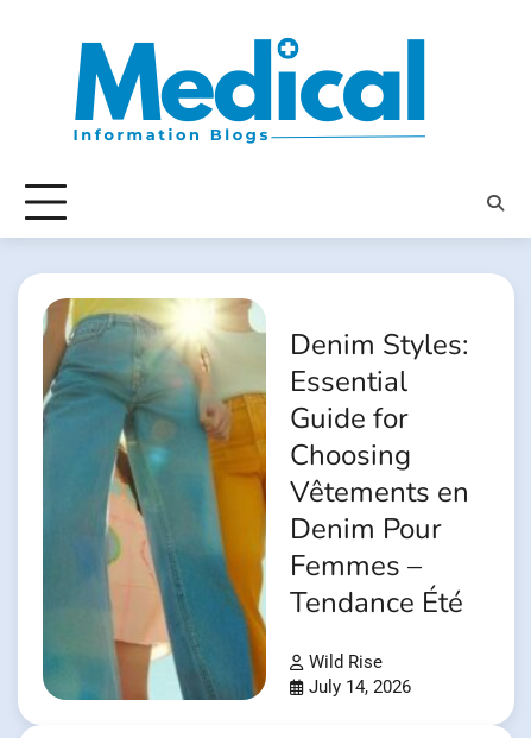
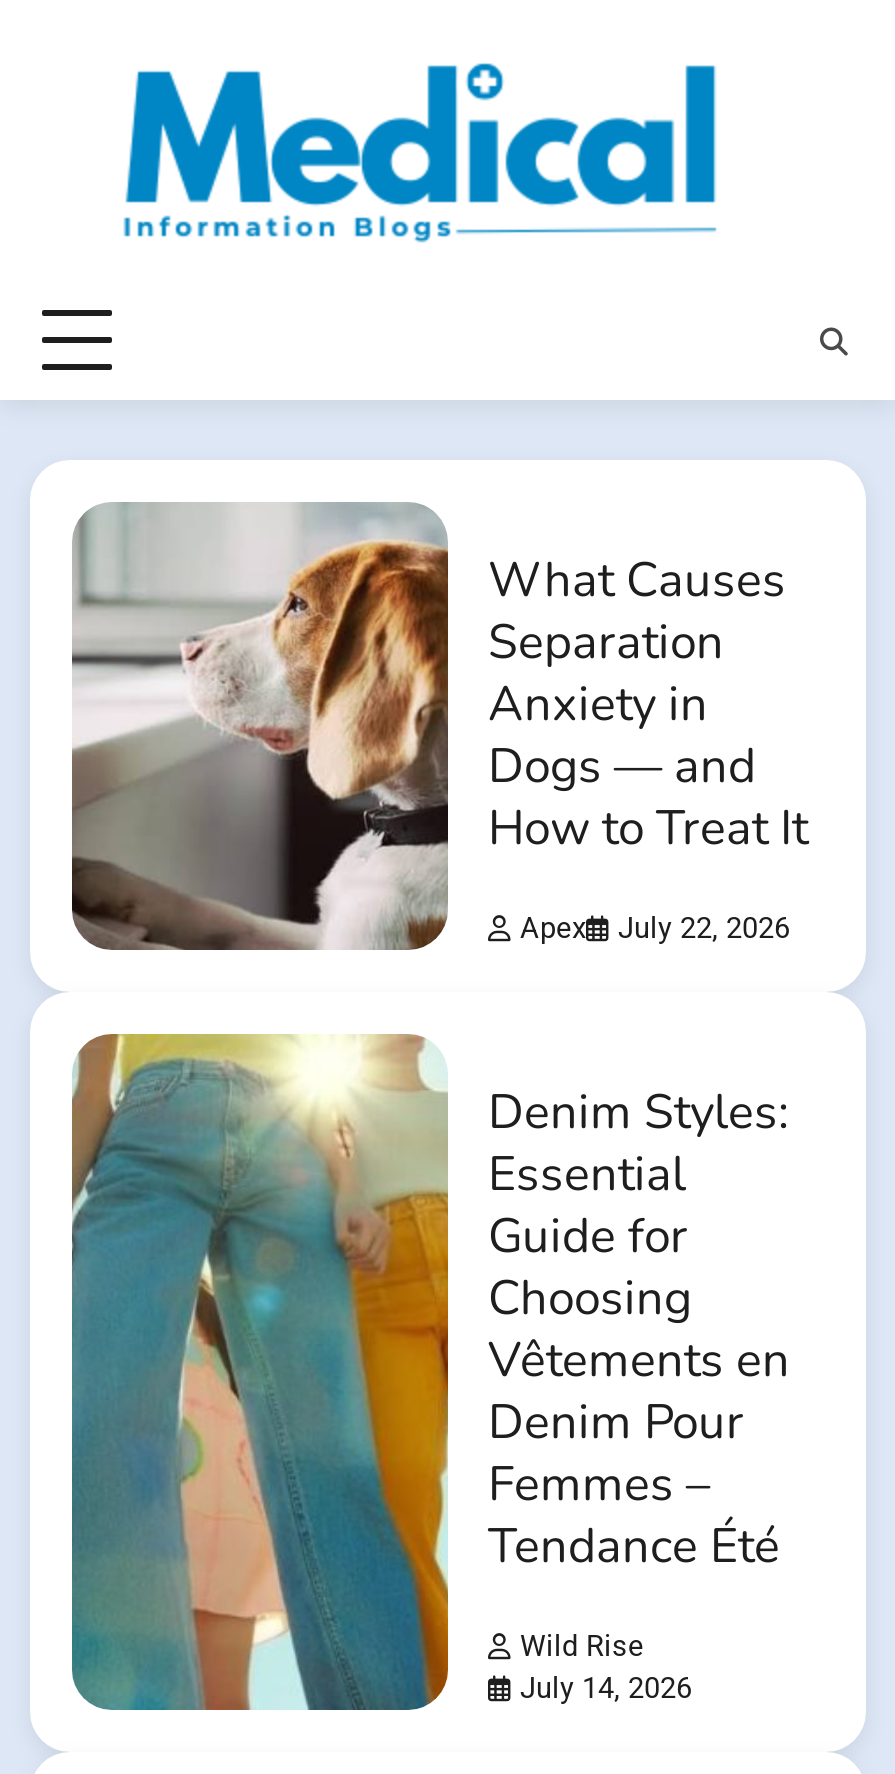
+ [image]
+ What Causes
+ Separation
+ Anxiety in
+ Dogs — and
+ How to Treat It
+ Apex
+ July 22, 2026
